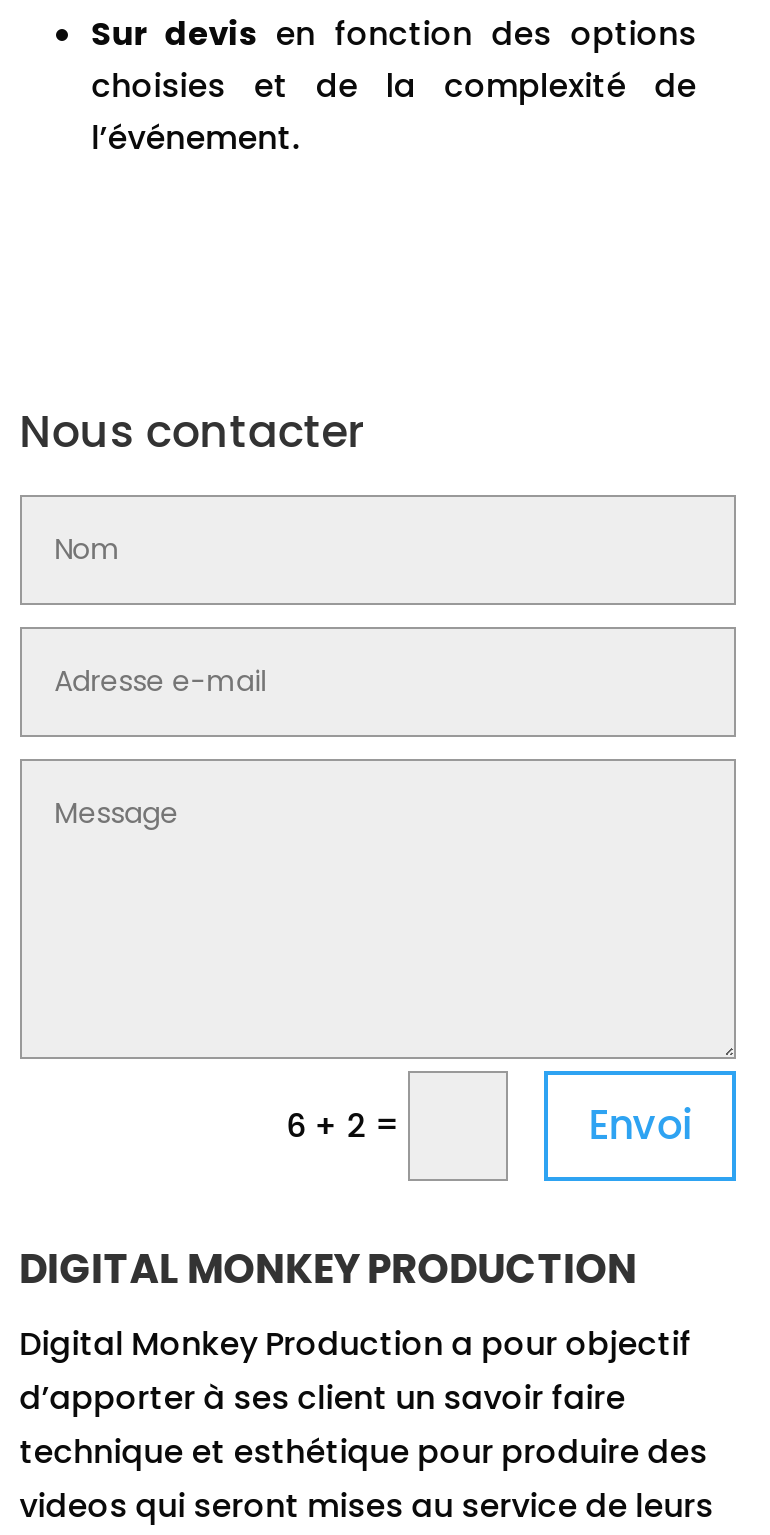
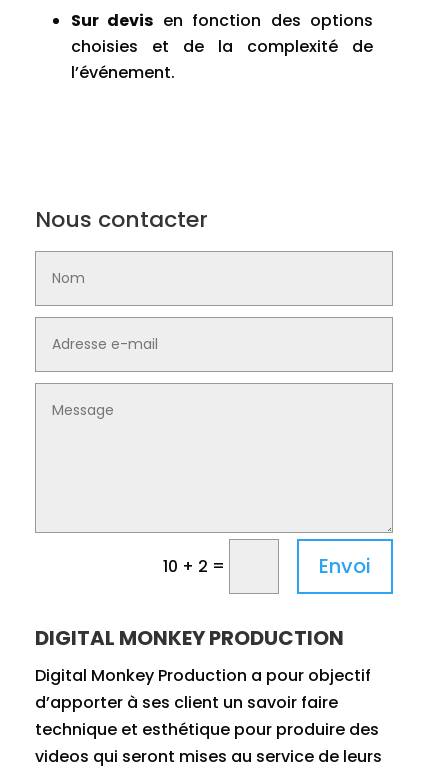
- 6 + 2 =
+ 10 + 2 =
